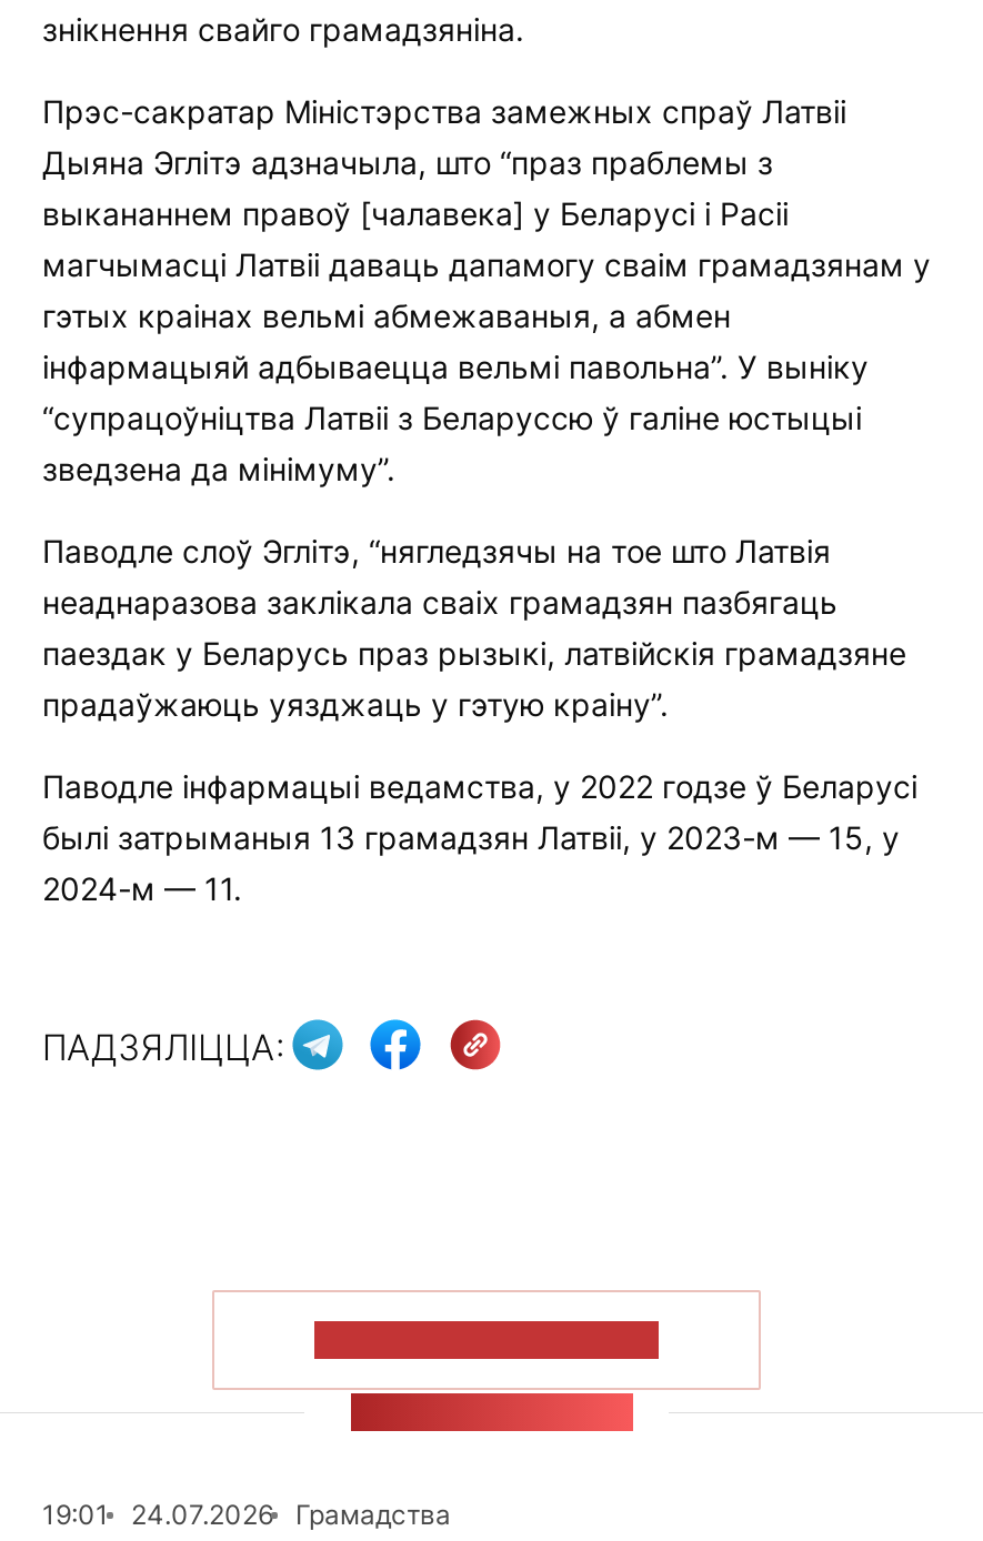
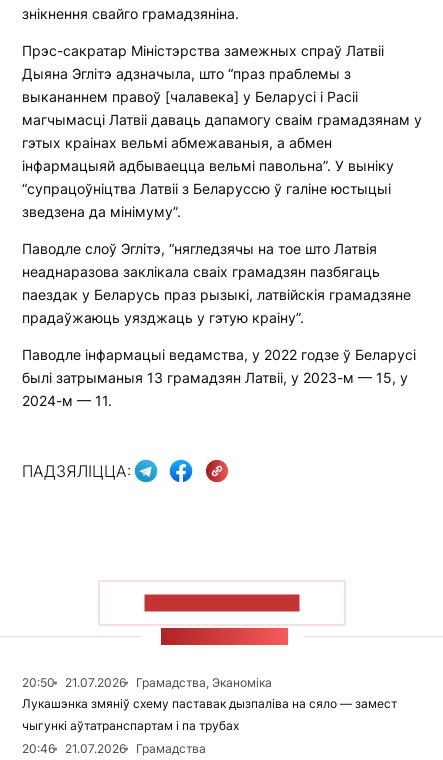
- 19:01
- 24.07.2026
+ 20:50
+ 21.07.2026
+ Грамадства, Эканоміка
+ Лукашэнка змяніў схему паставак дызпаліва на сяло — замест
+ чыгункі аўтатранспартам і па трубах
+ 20:46
+ 21.07.2026
